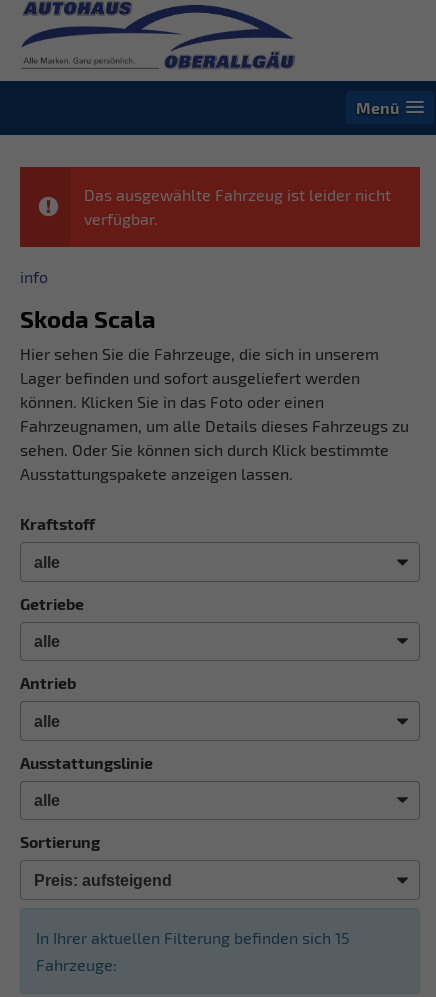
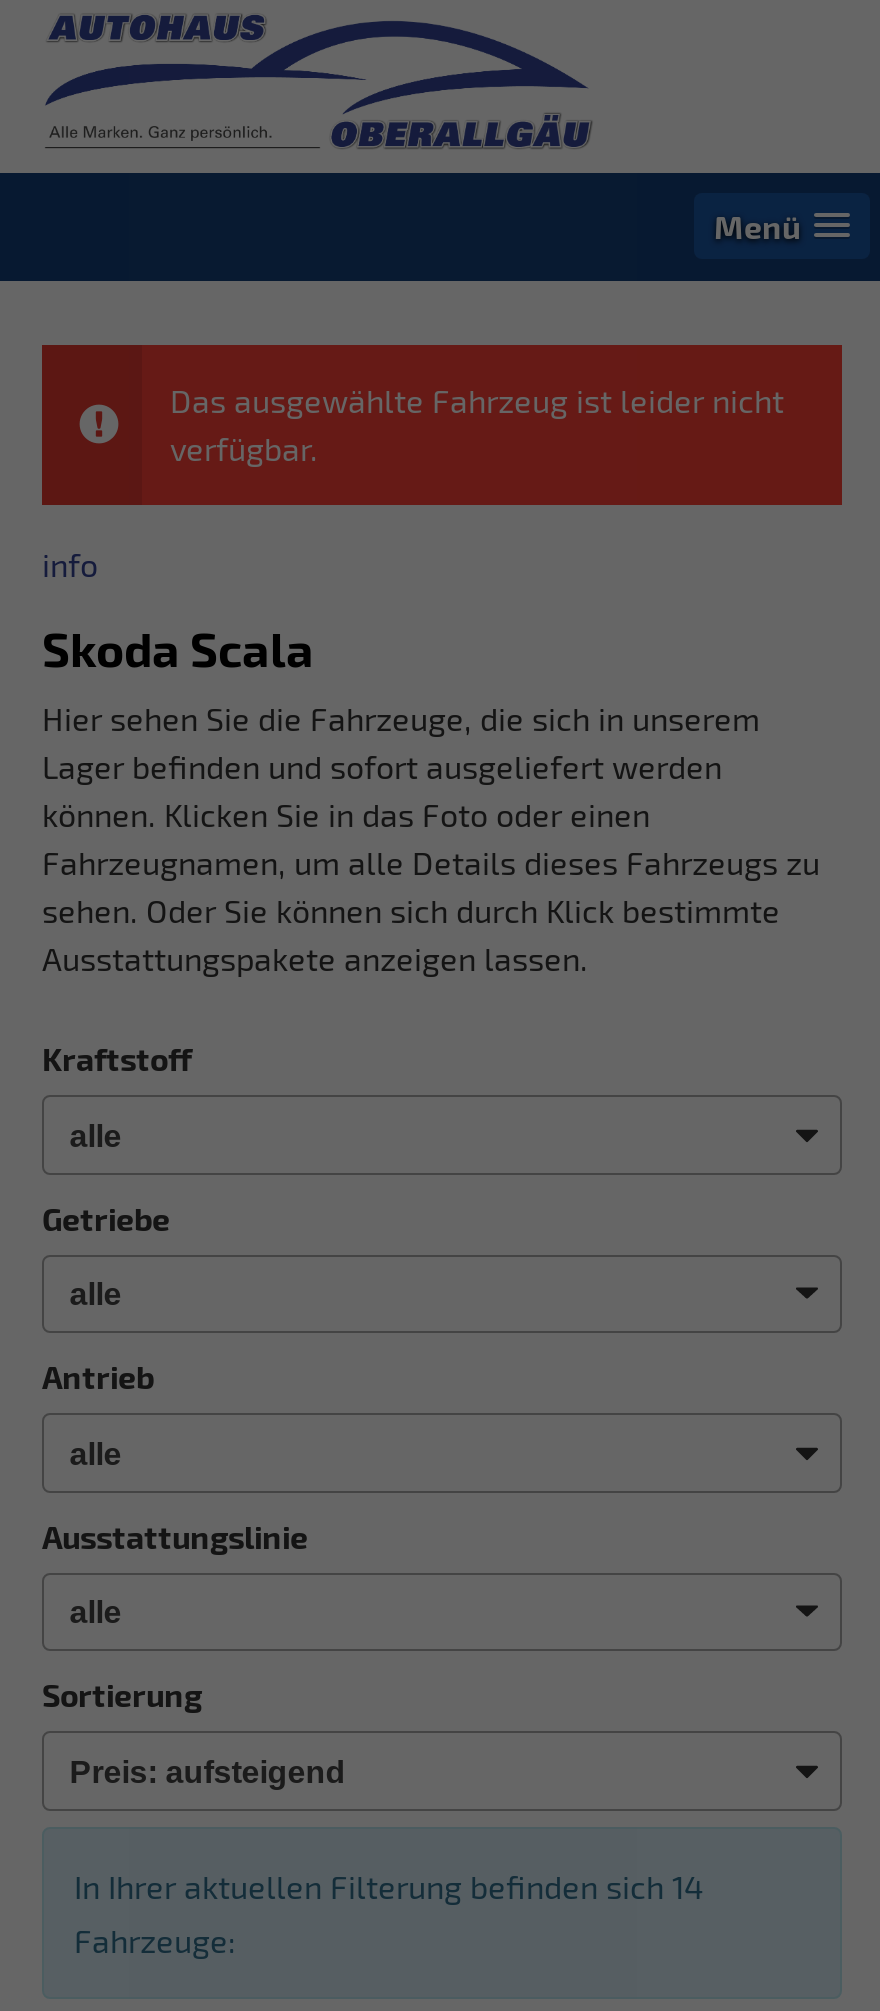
- In Ihrer aktuellen Filterung befinden sich 15
+ In Ihrer aktuellen Filterung befinden sich 14
